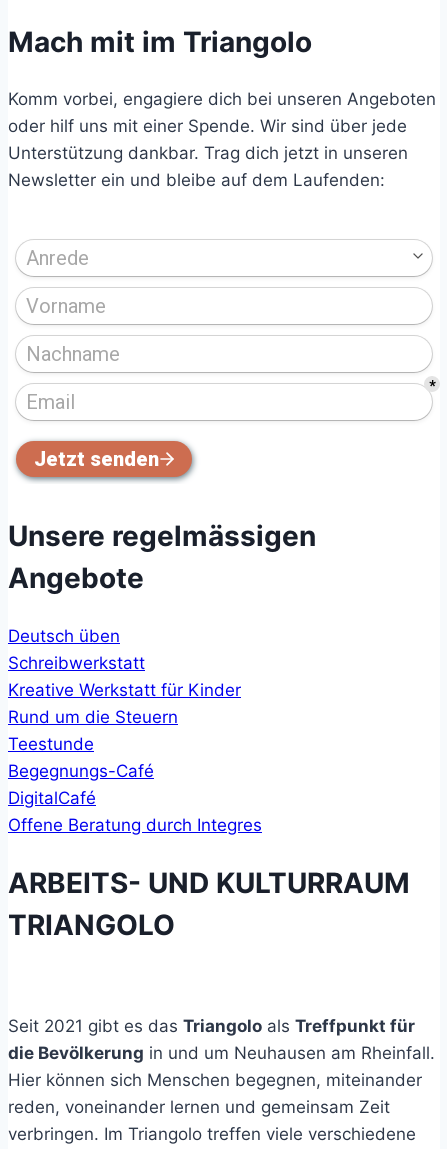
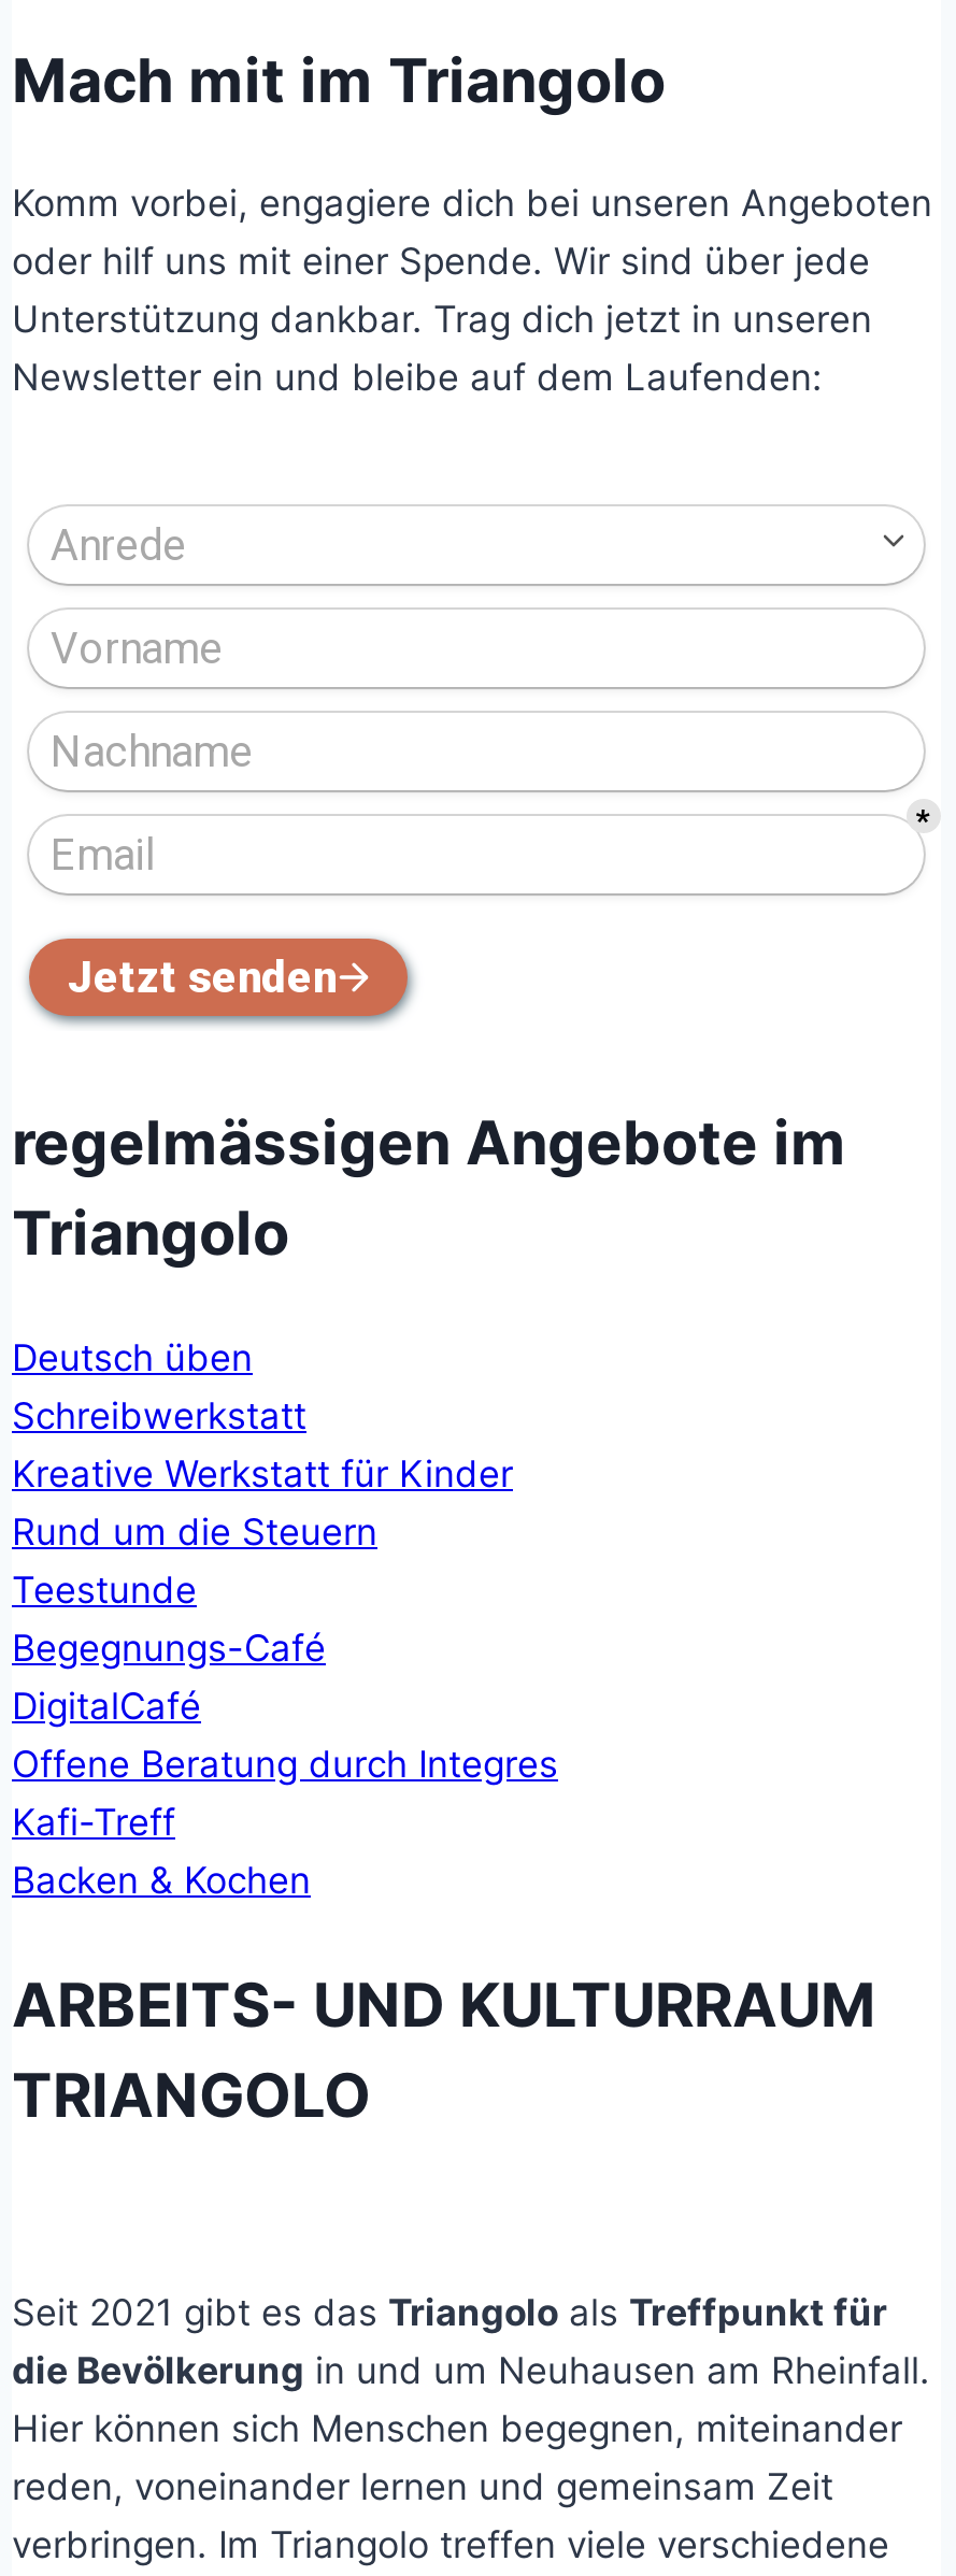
- Unsere regelmässigen
- Angebote
+ regelmässigen Angebote im
+ Triangolo

+ Kafi-Treff
+ Backen & Kochen
